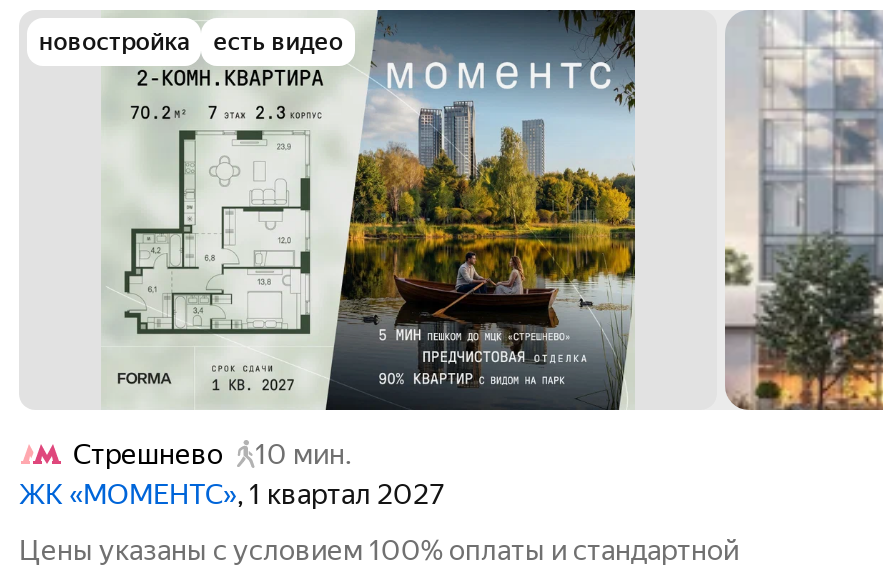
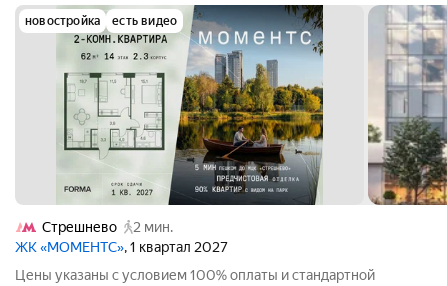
- [image]
+ [image]

- Стрешнево 10 мин.
+ Стрешнево 2 мин.
